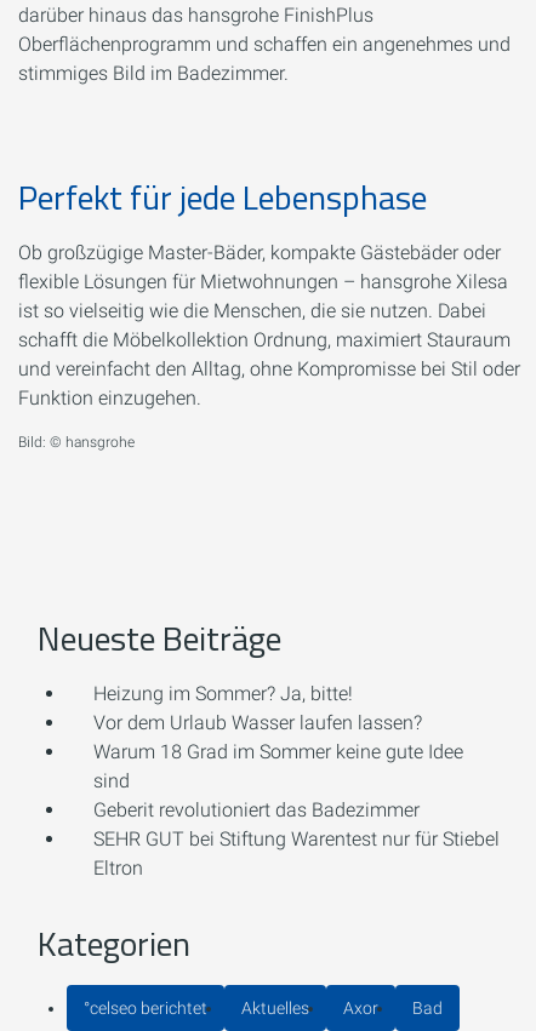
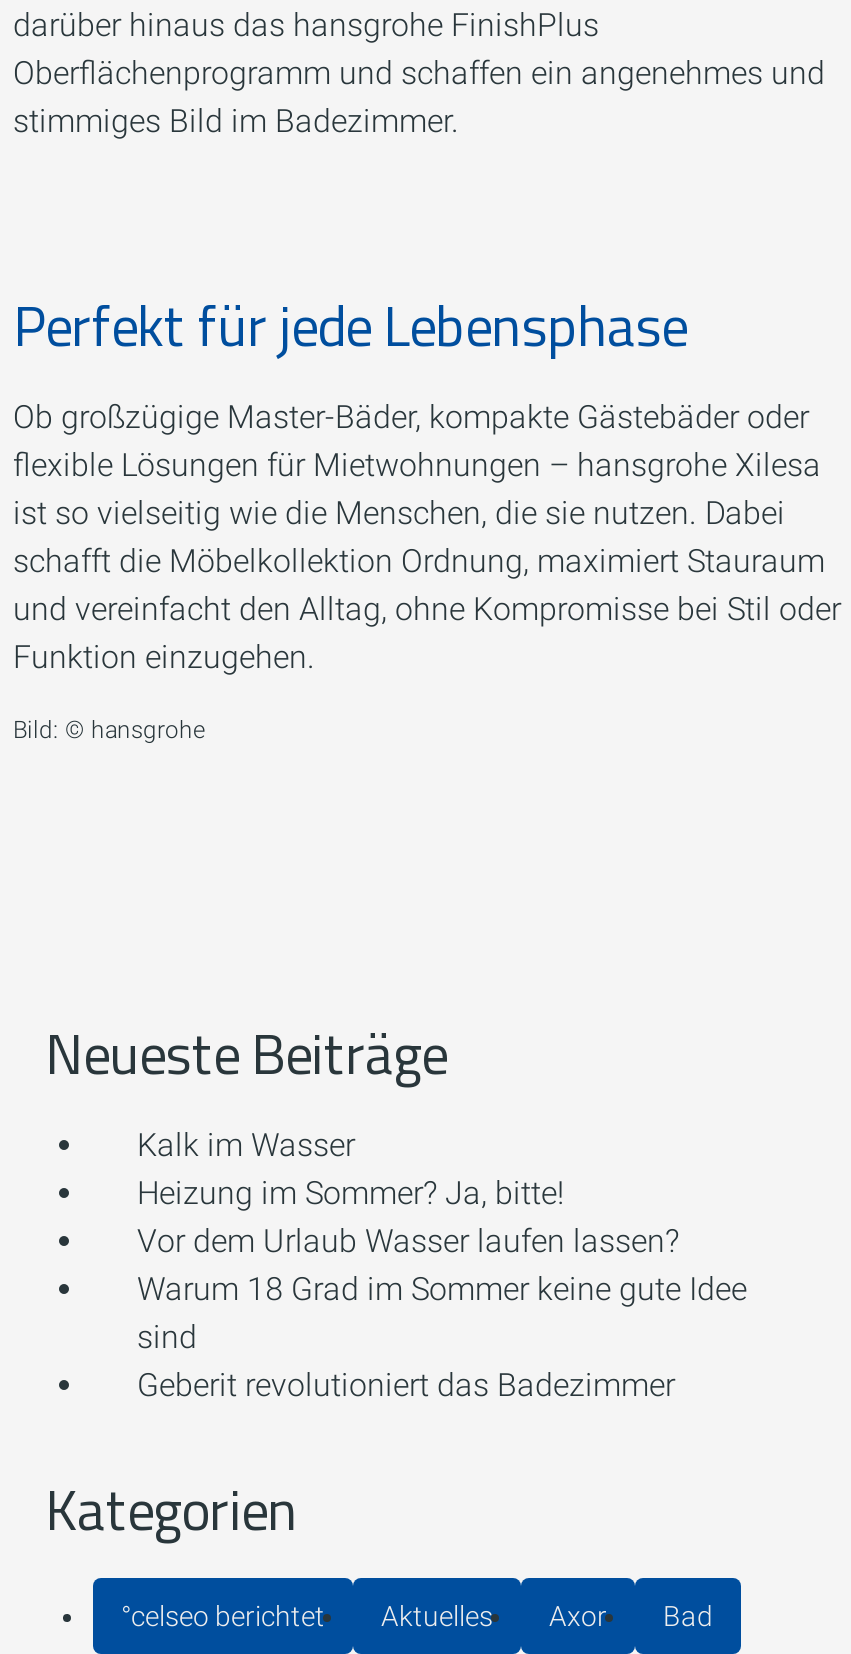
+ Kalk im Wasser

moved down: Heizung im Sommer? Ja, bitte! | Vor dem Urlaub Wasser laufen lassen? | Warum 18 Grad im Sommer keine gute Idee | sind | Geberit revolutioniert das Badezimmer

- SEHR GUT bei Stiftung Warentest nur für Stiebel
- Eltron
